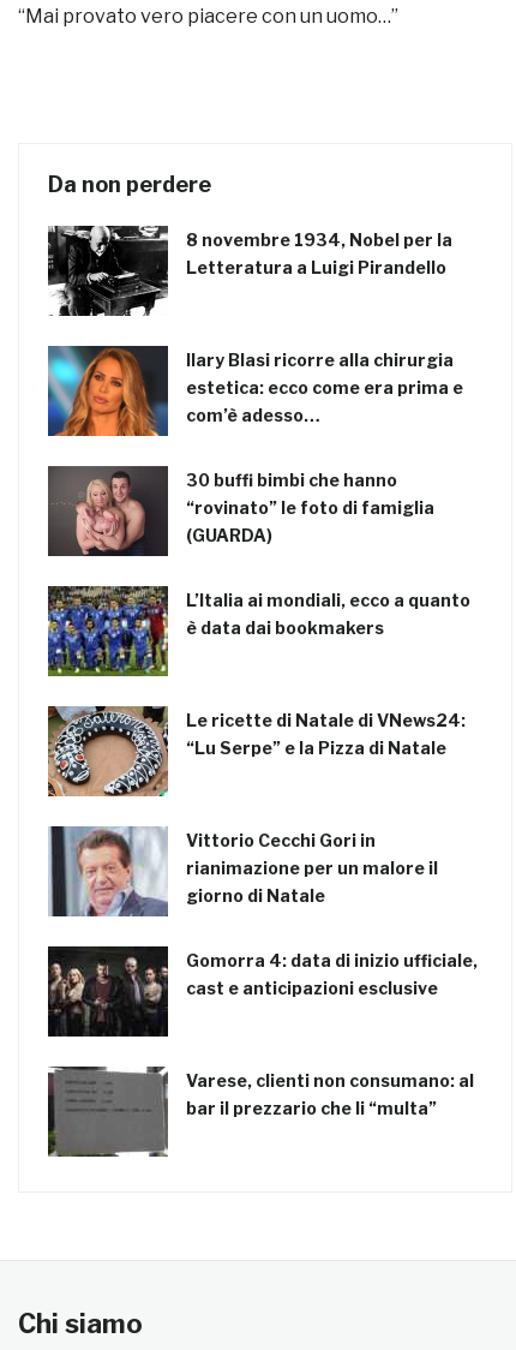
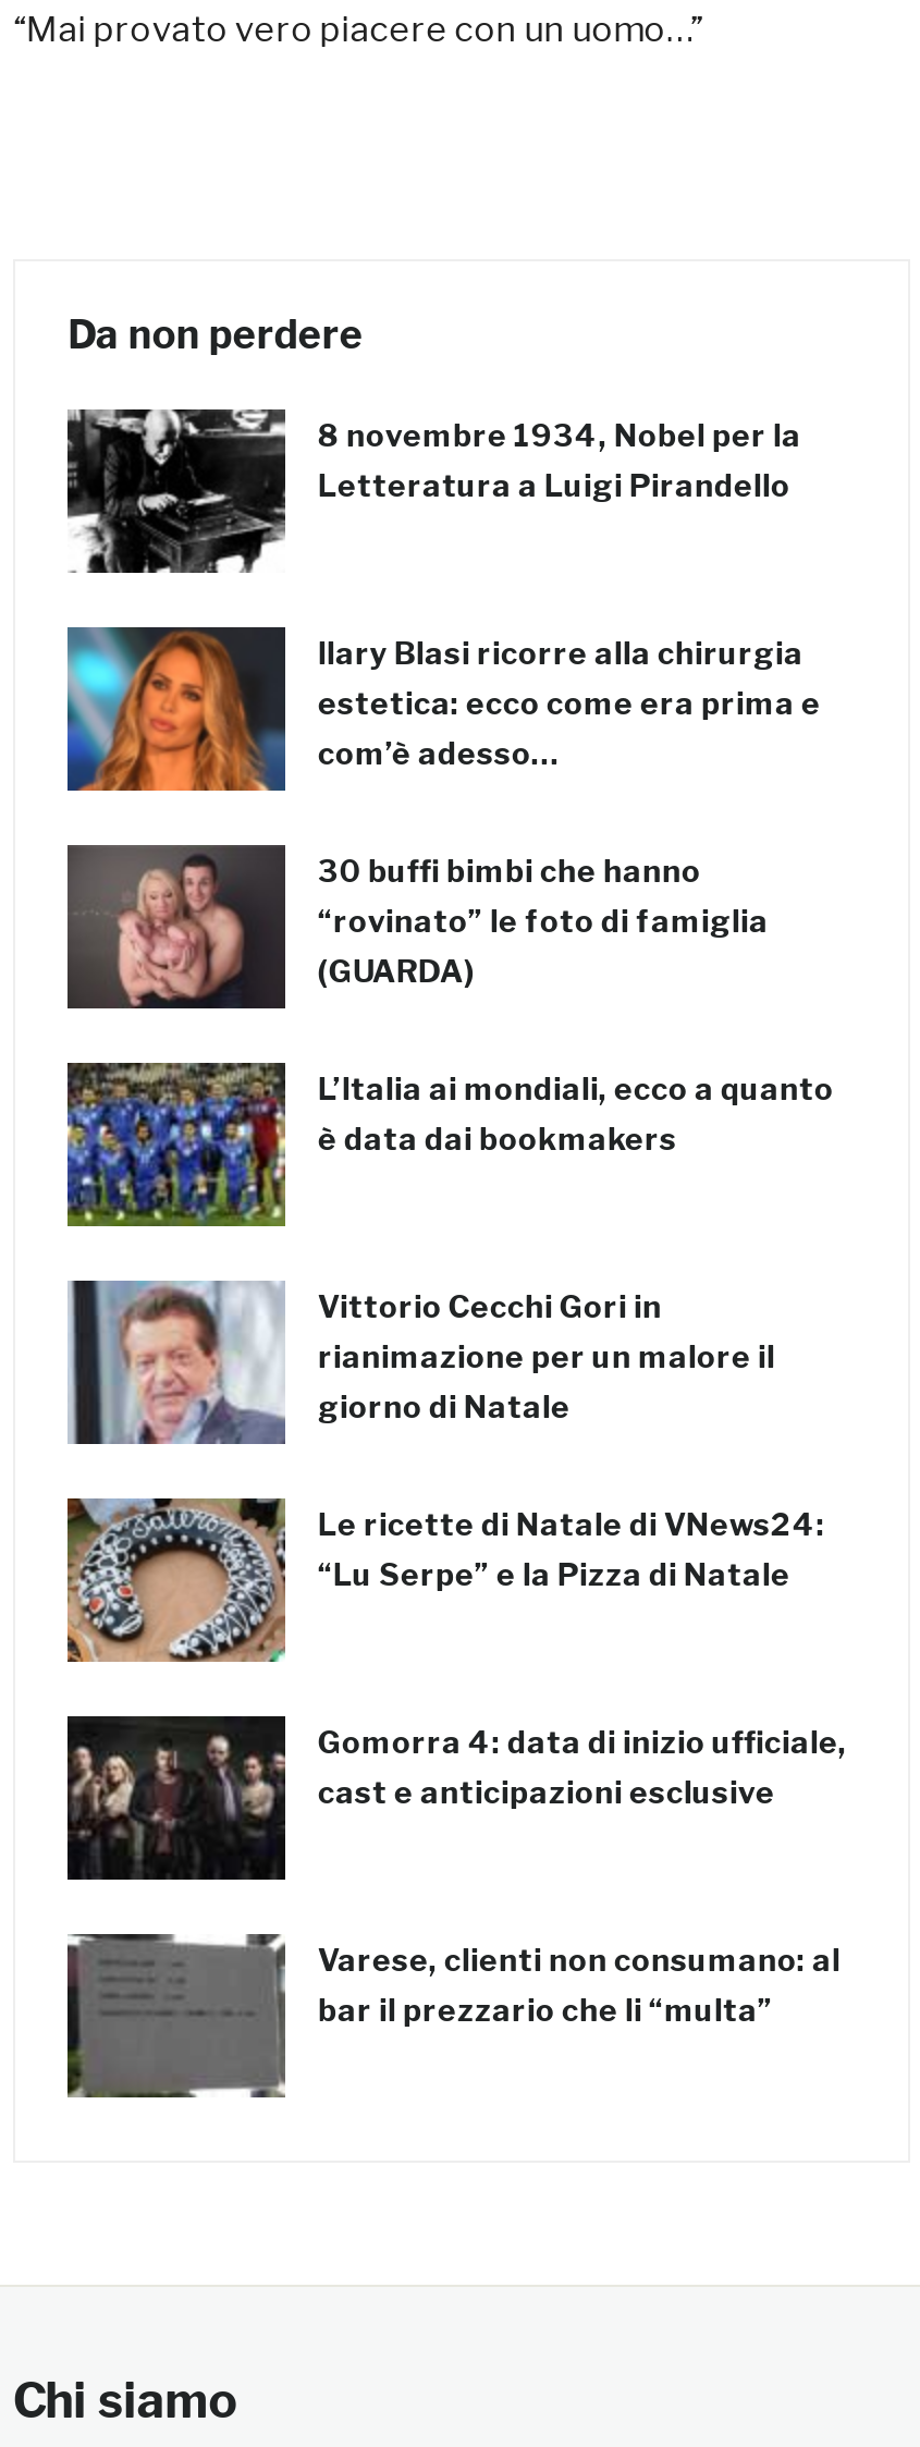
moved down: [image] | Le ricette di Natale di VNews24: | “Lu Serpe” e la Pizza di Natale

moved up: [image] | Vittorio Cecchi Gori in | rianimazione per un malore il | giorno di Natale
